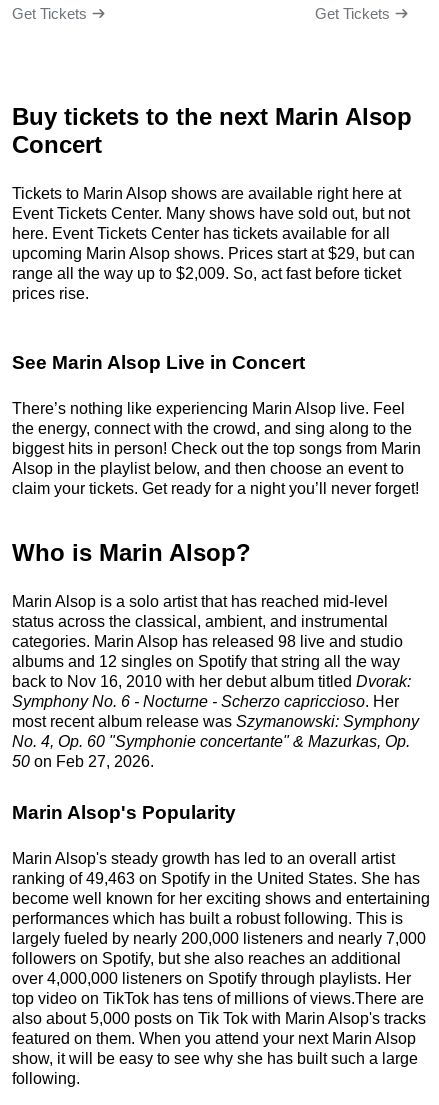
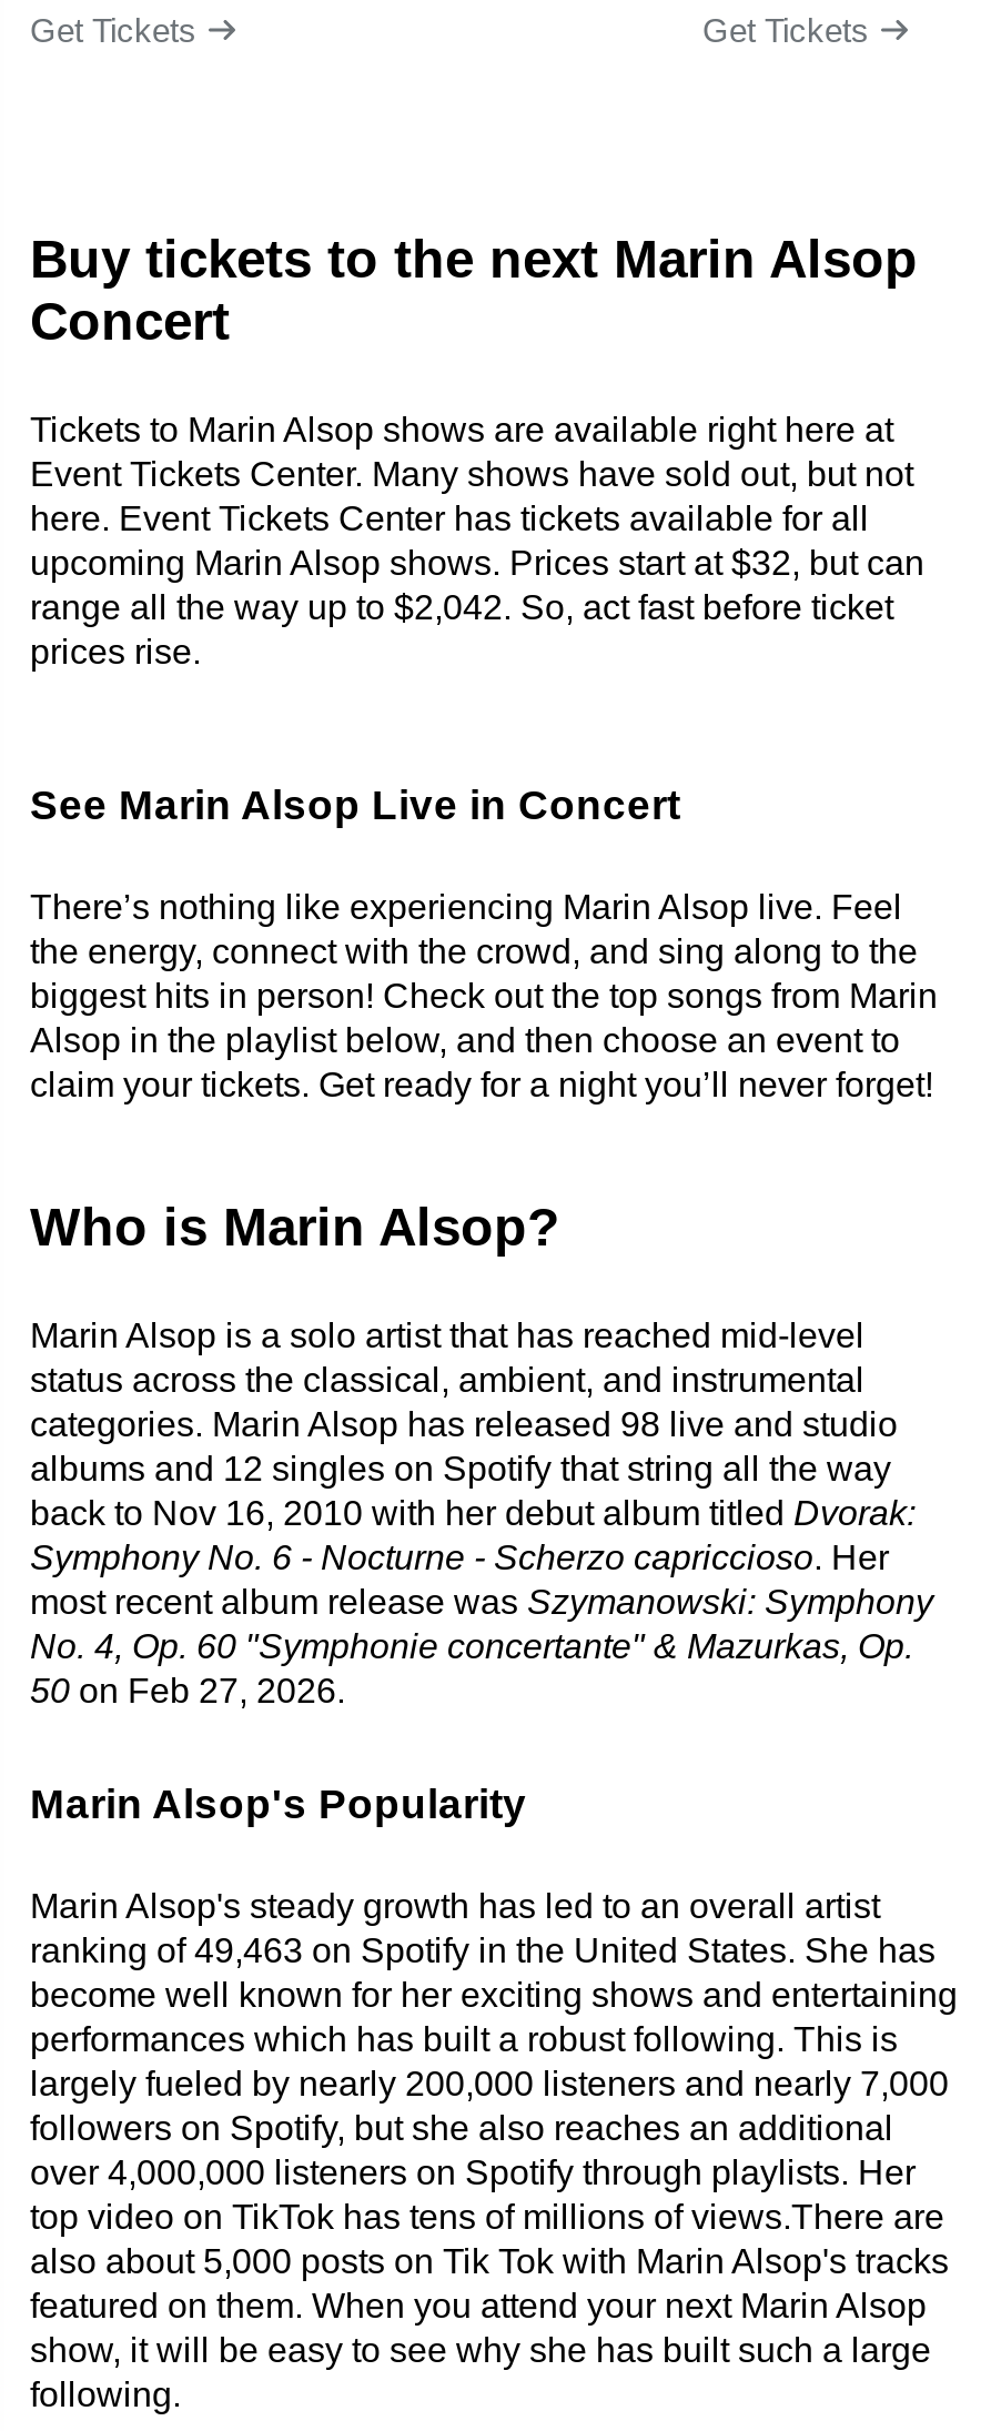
- upcoming Marin Alsop shows. Prices start at $29, but can
+ upcoming Marin Alsop shows. Prices start at $32, but can

- range all the way up to $2,009. So, act fast before ticket
+ range all the way up to $2,042. So, act fast before ticket
